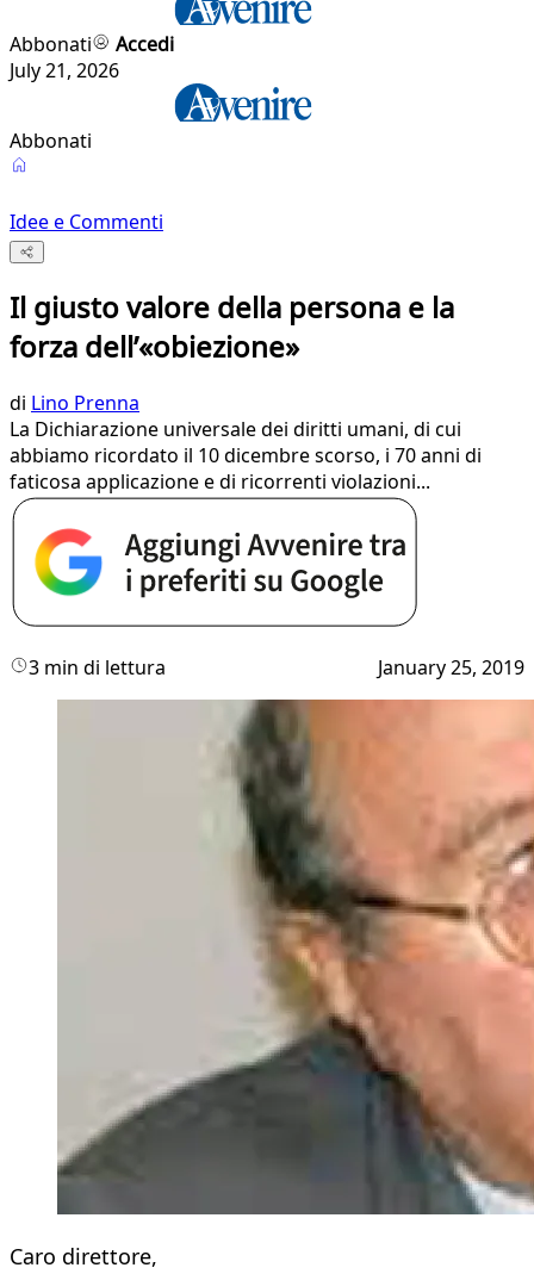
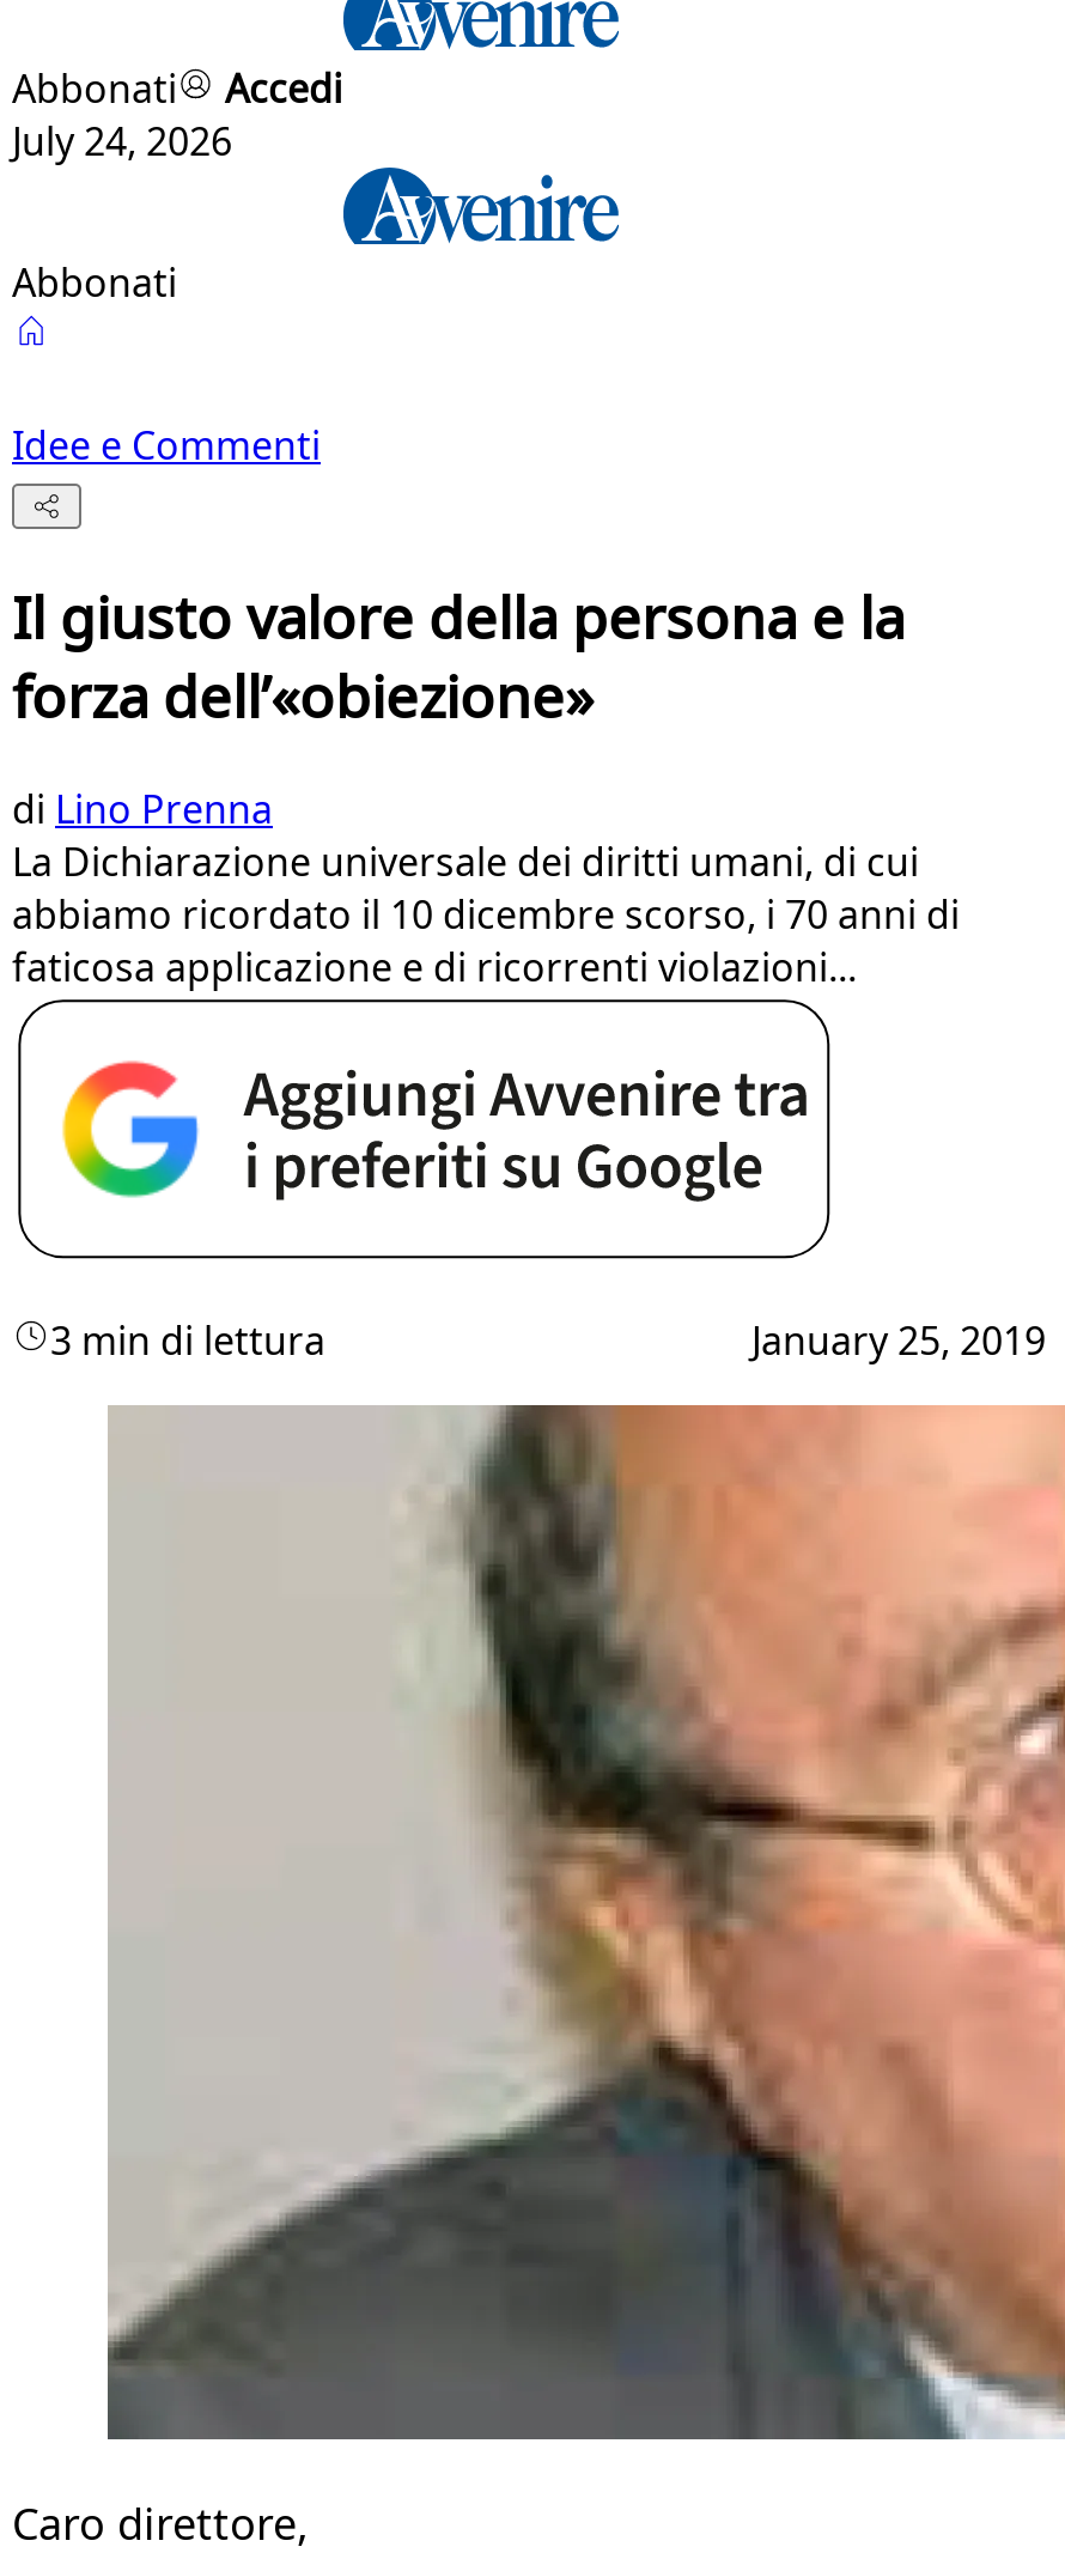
- July 21, 2026
+ July 24, 2026
